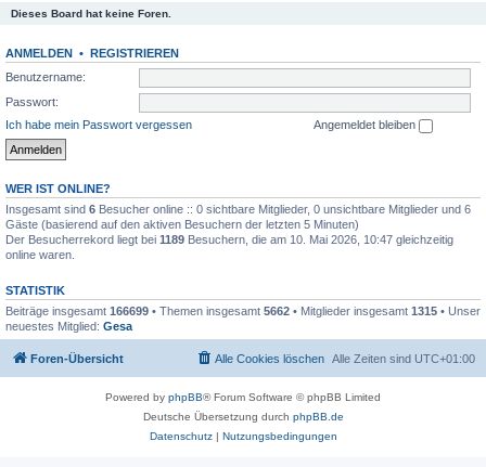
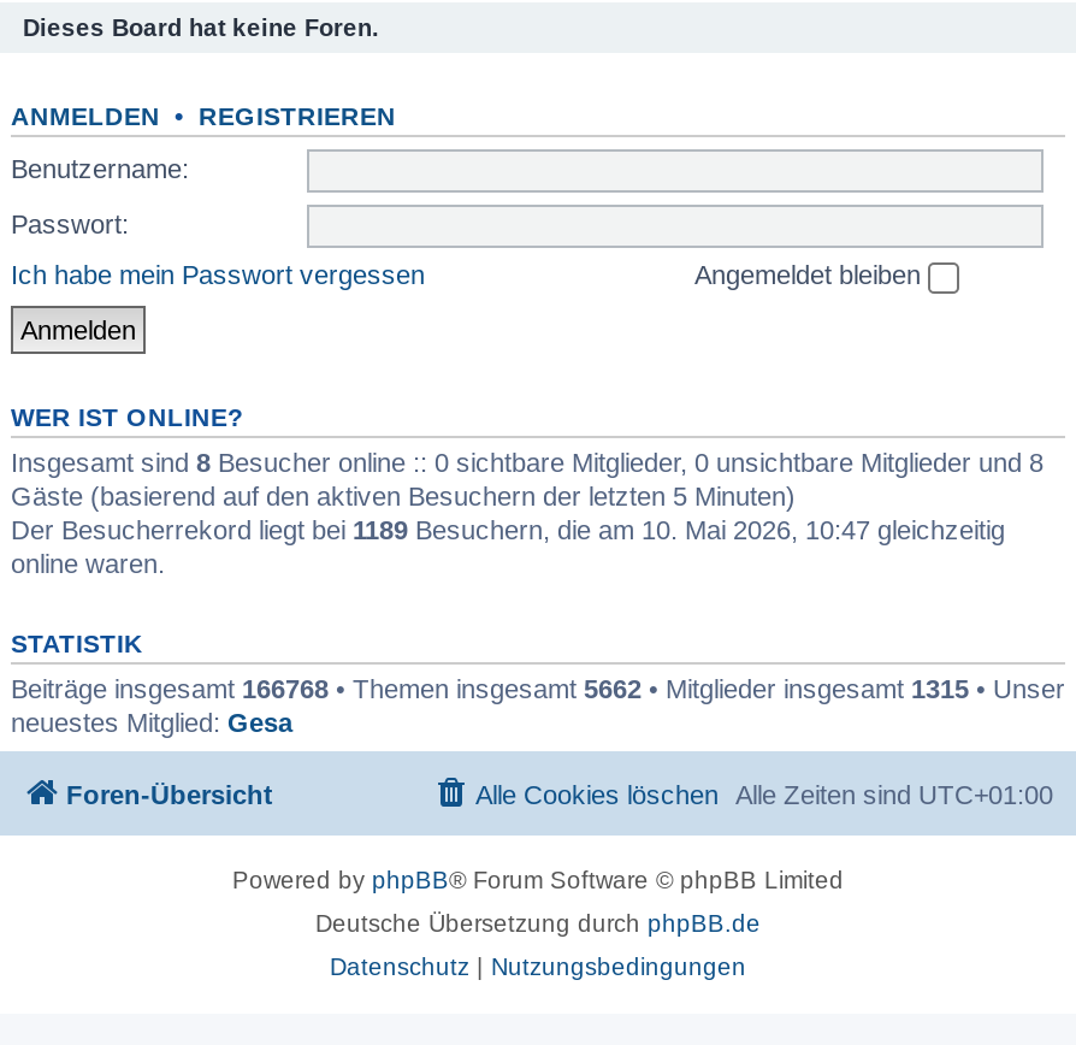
- Insgesamt sind 6 Besucher online :: 0 sichtbare Mitglieder, 0 unsichtbare Mitglieder und 6
+ Insgesamt sind 8 Besucher online :: 0 sichtbare Mitglieder, 0 unsichtbare Mitglieder und 8

- Beiträge insgesamt 166699 • Themen insgesamt 5662 • Mitglieder insgesamt 1315 • Unser
+ Beiträge insgesamt 166768 • Themen insgesamt 5662 • Mitglieder insgesamt 1315 • Unser
